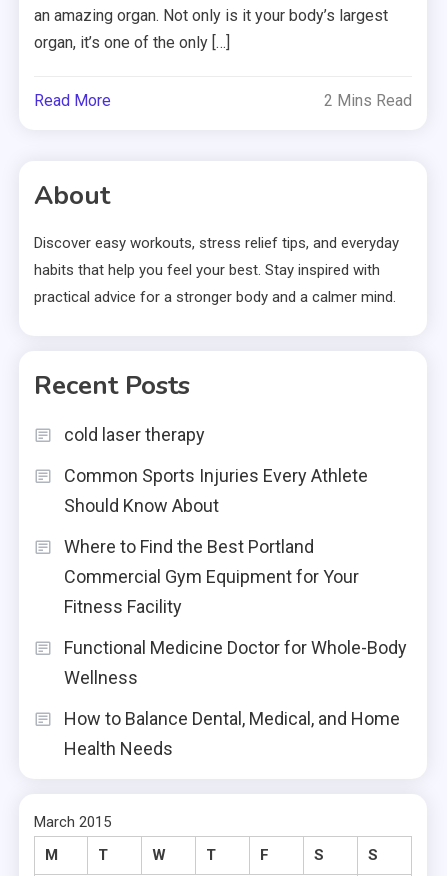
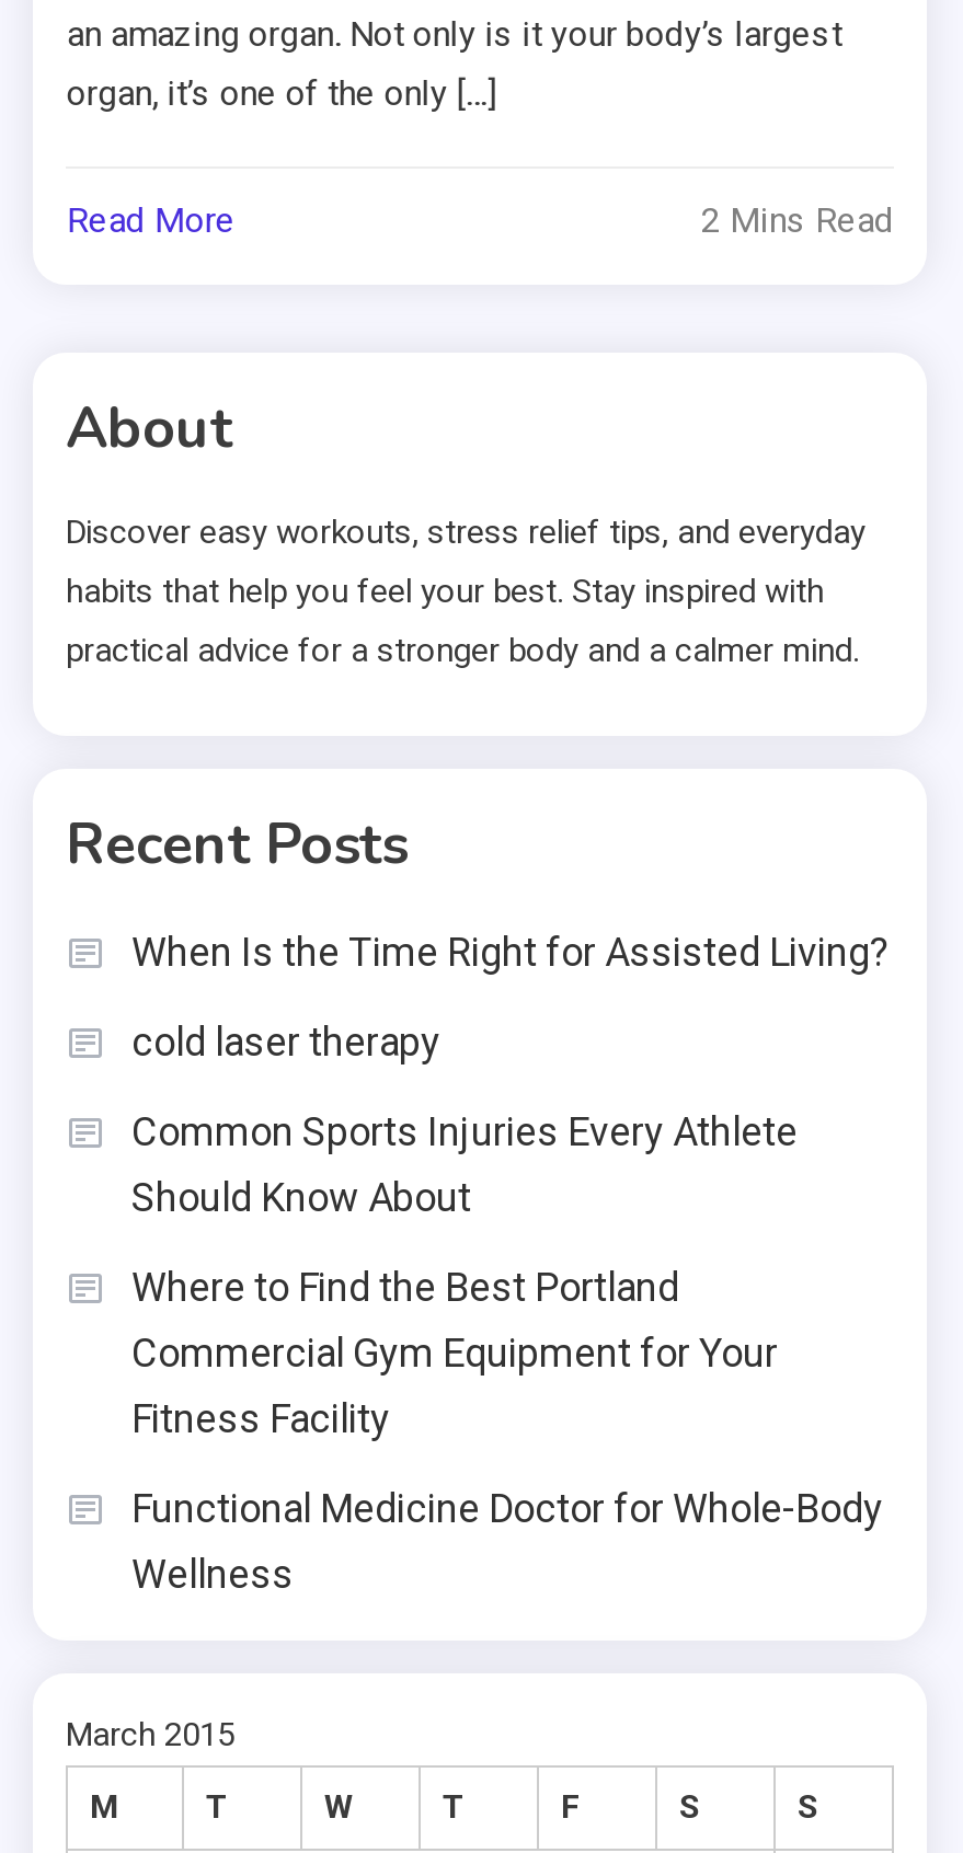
+ When Is the Time Right for Assisted Living?

moved down: cold laser therapy | Common Sports Injuries Every Athlete | Should Know About | Where to Find the Best Portland | Commercial Gym Equipment for Your | Fitness Facility | Functional Medicine Doctor for Whole-Body | Wellness

- How to Balance Dental, Medical, and Home
- Health Needs
